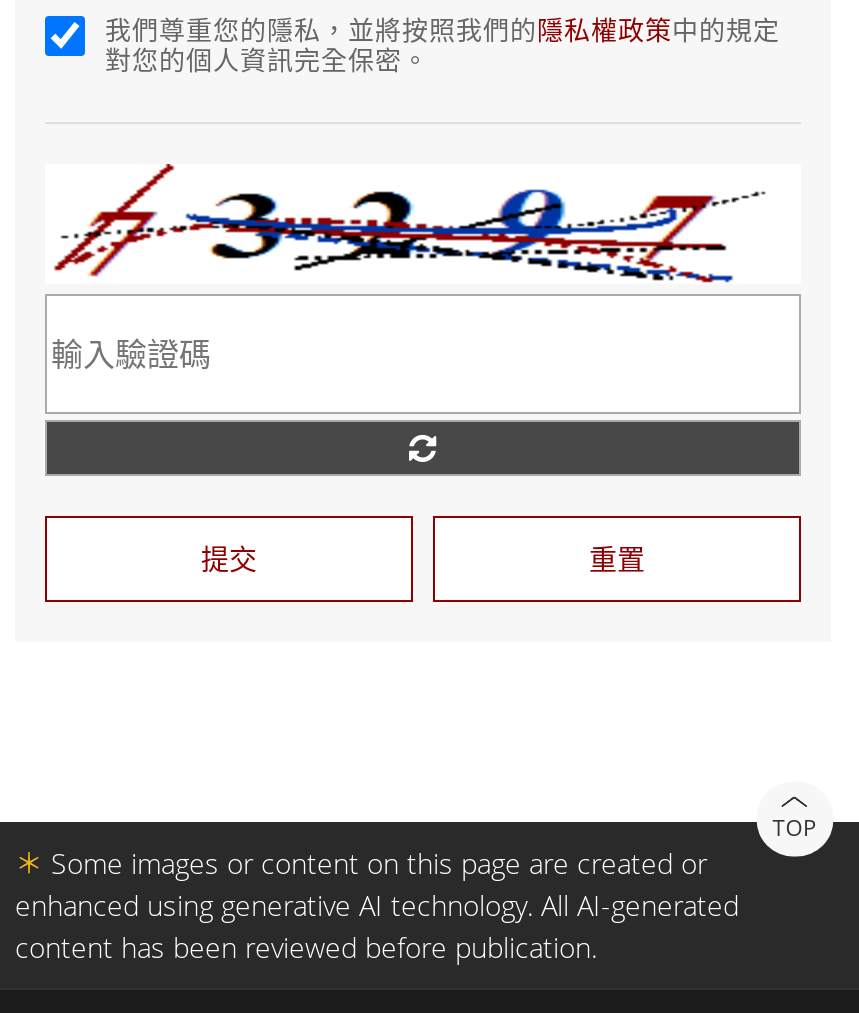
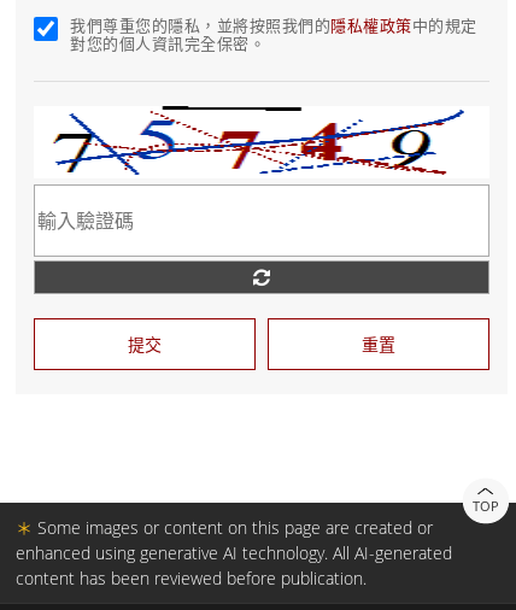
- [image]
+ [image]
